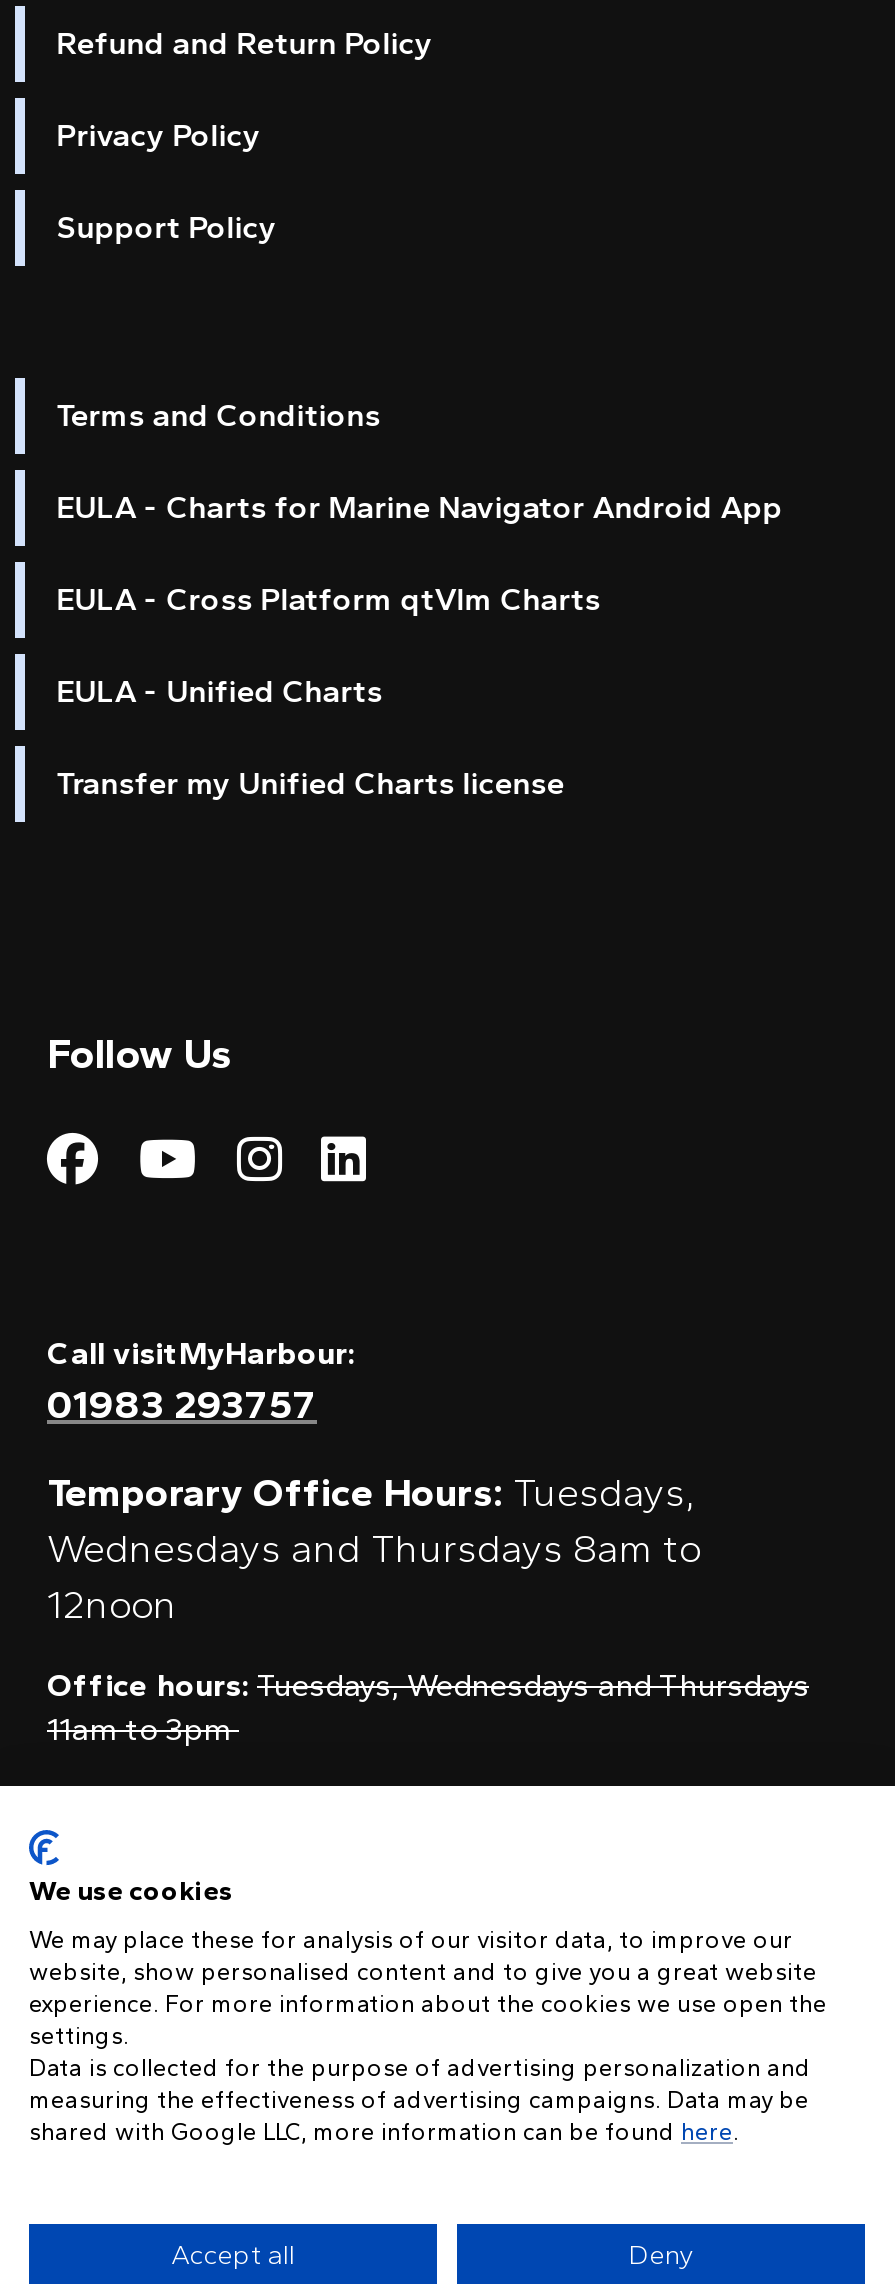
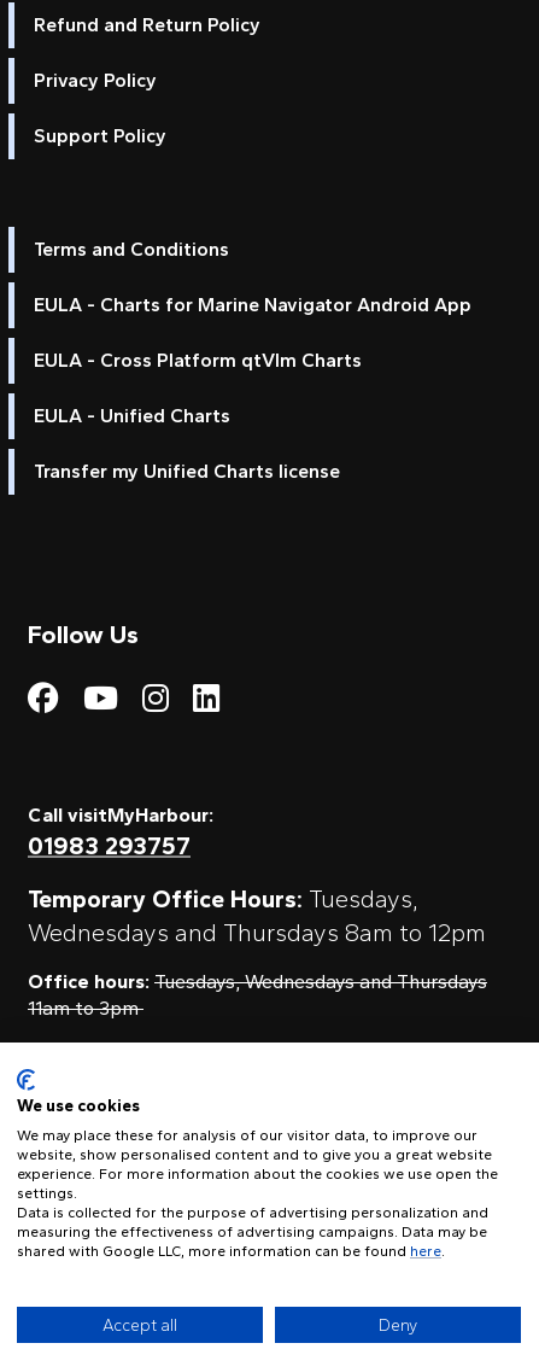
- Wednesdays and Thursdays 8am to
- 12noon
+ Wednesdays and Thursdays 8am to 12pm
